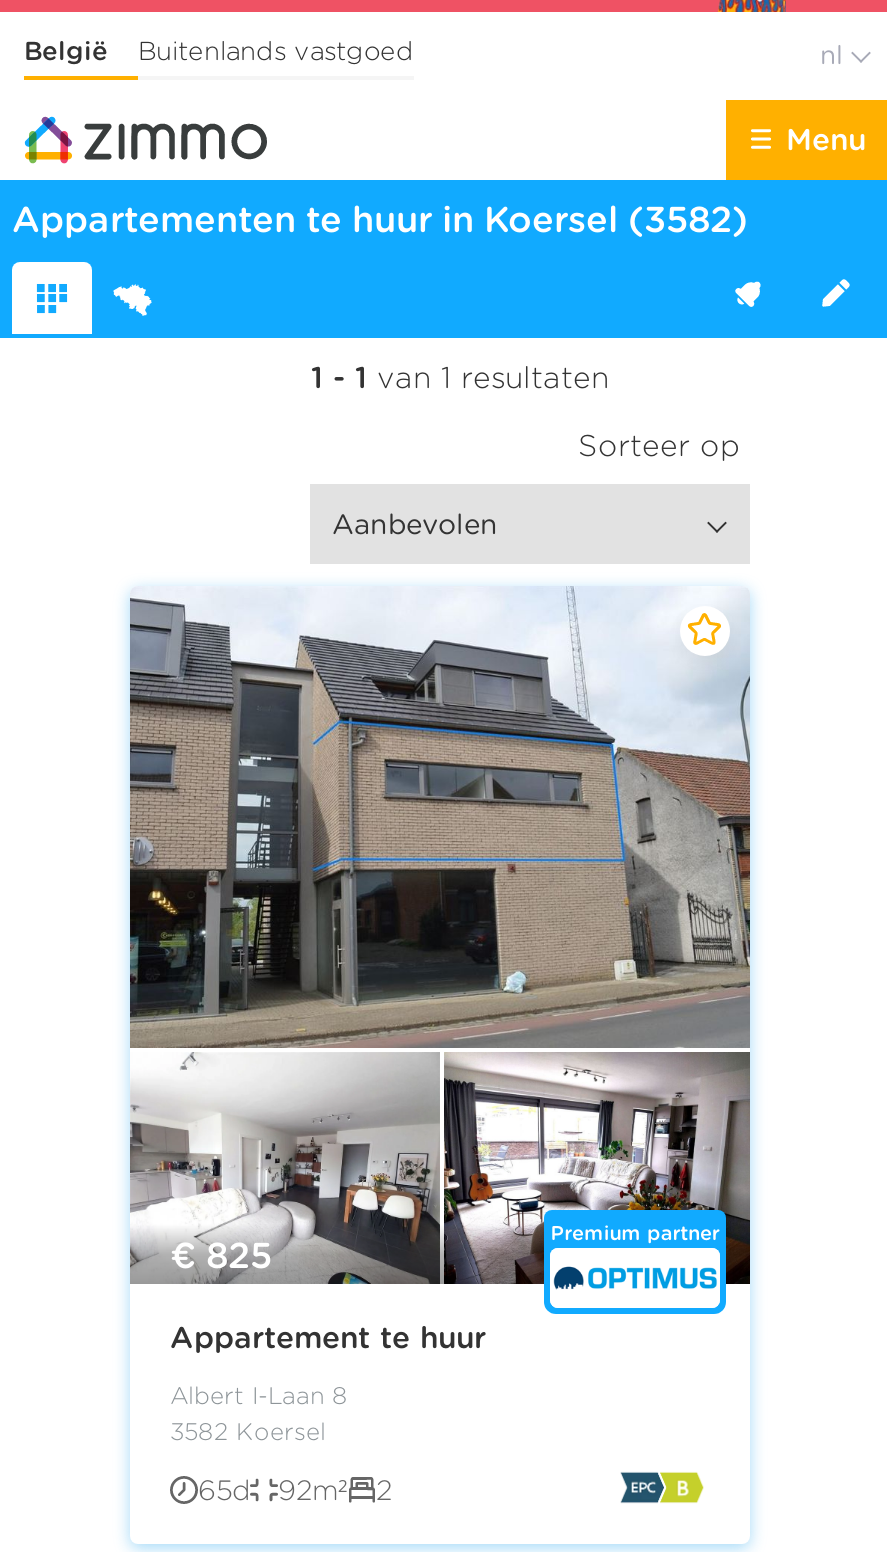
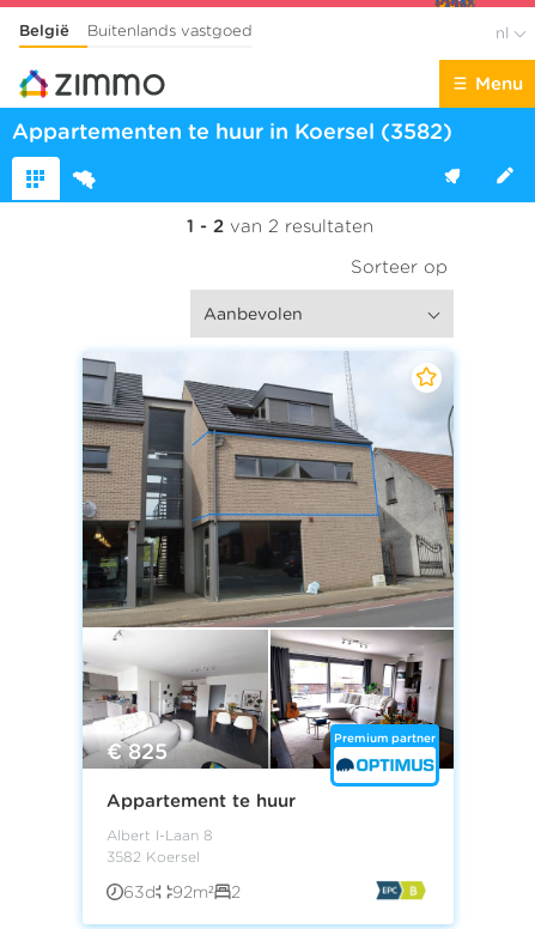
- 1 - 1 van 1 resultaten
+ 1 - 2 van 2 resultaten

- 65d
+ 63d
